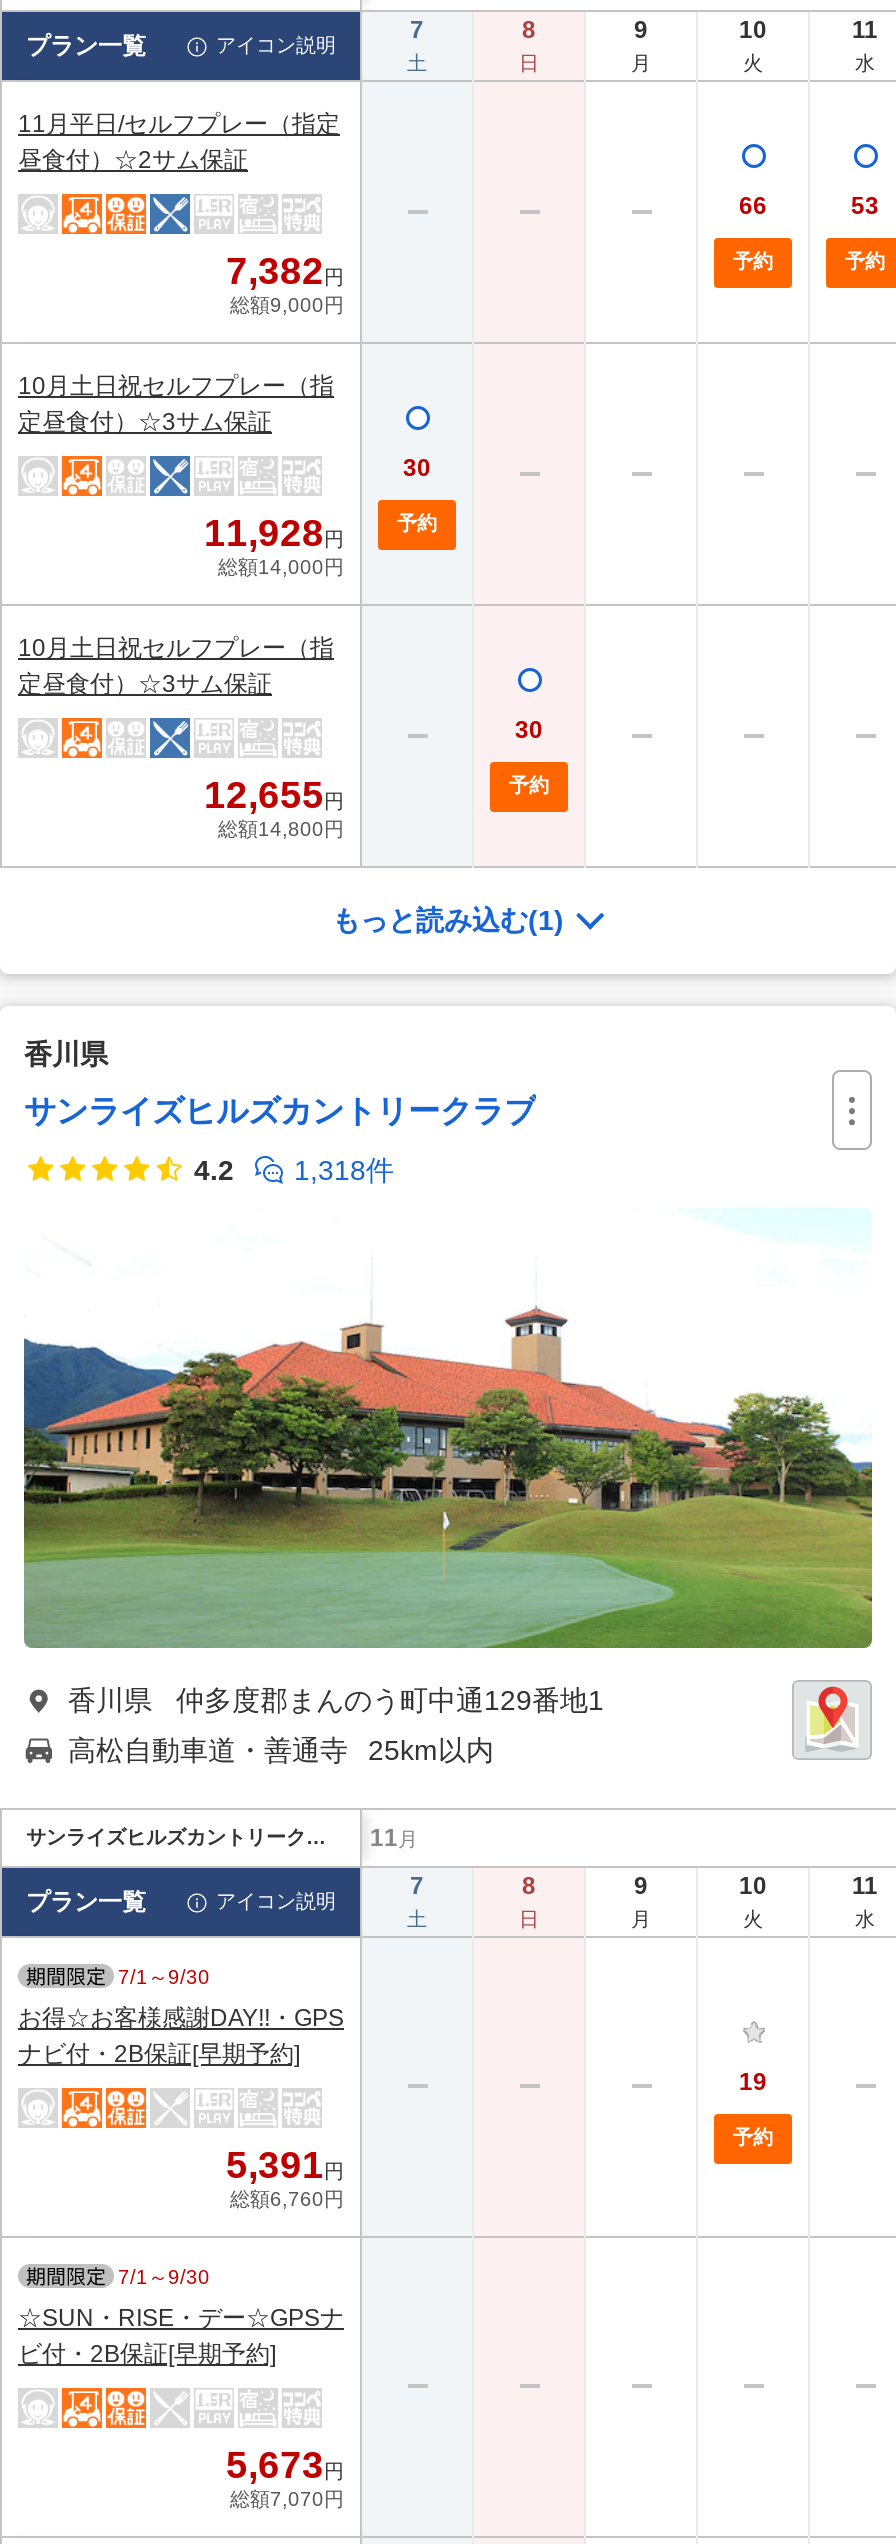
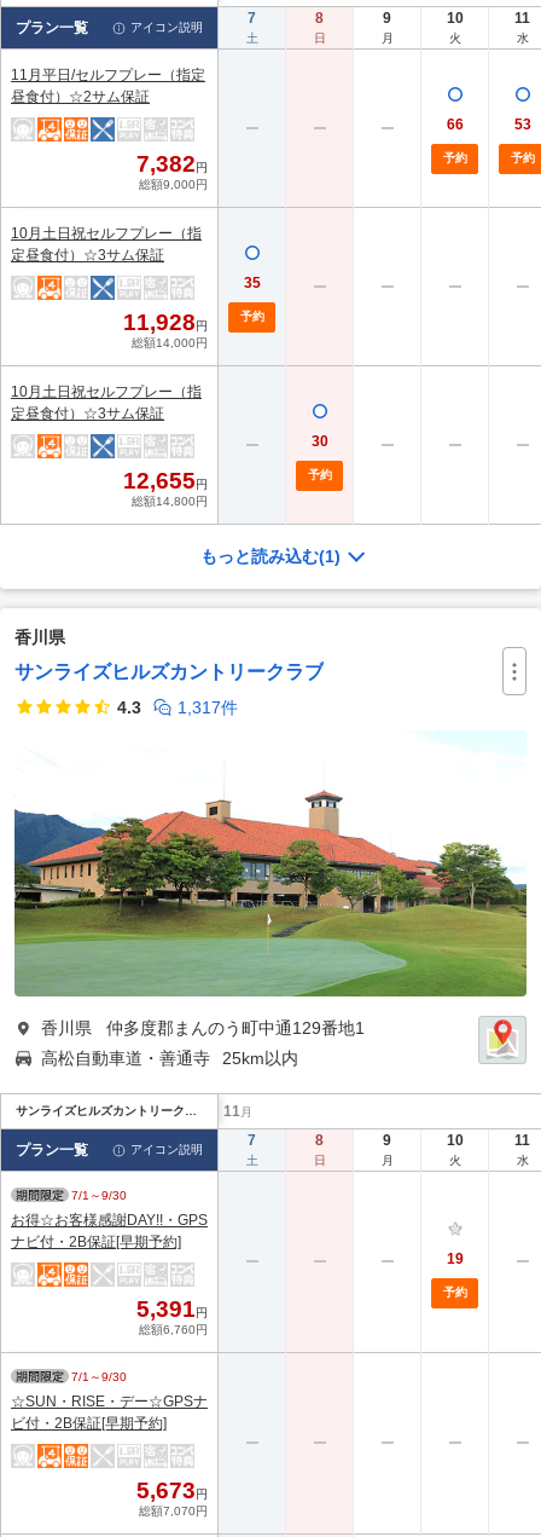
- 30
+ 35

- 4.2
+ 4.3

- 1,318件
+ 1,317件
